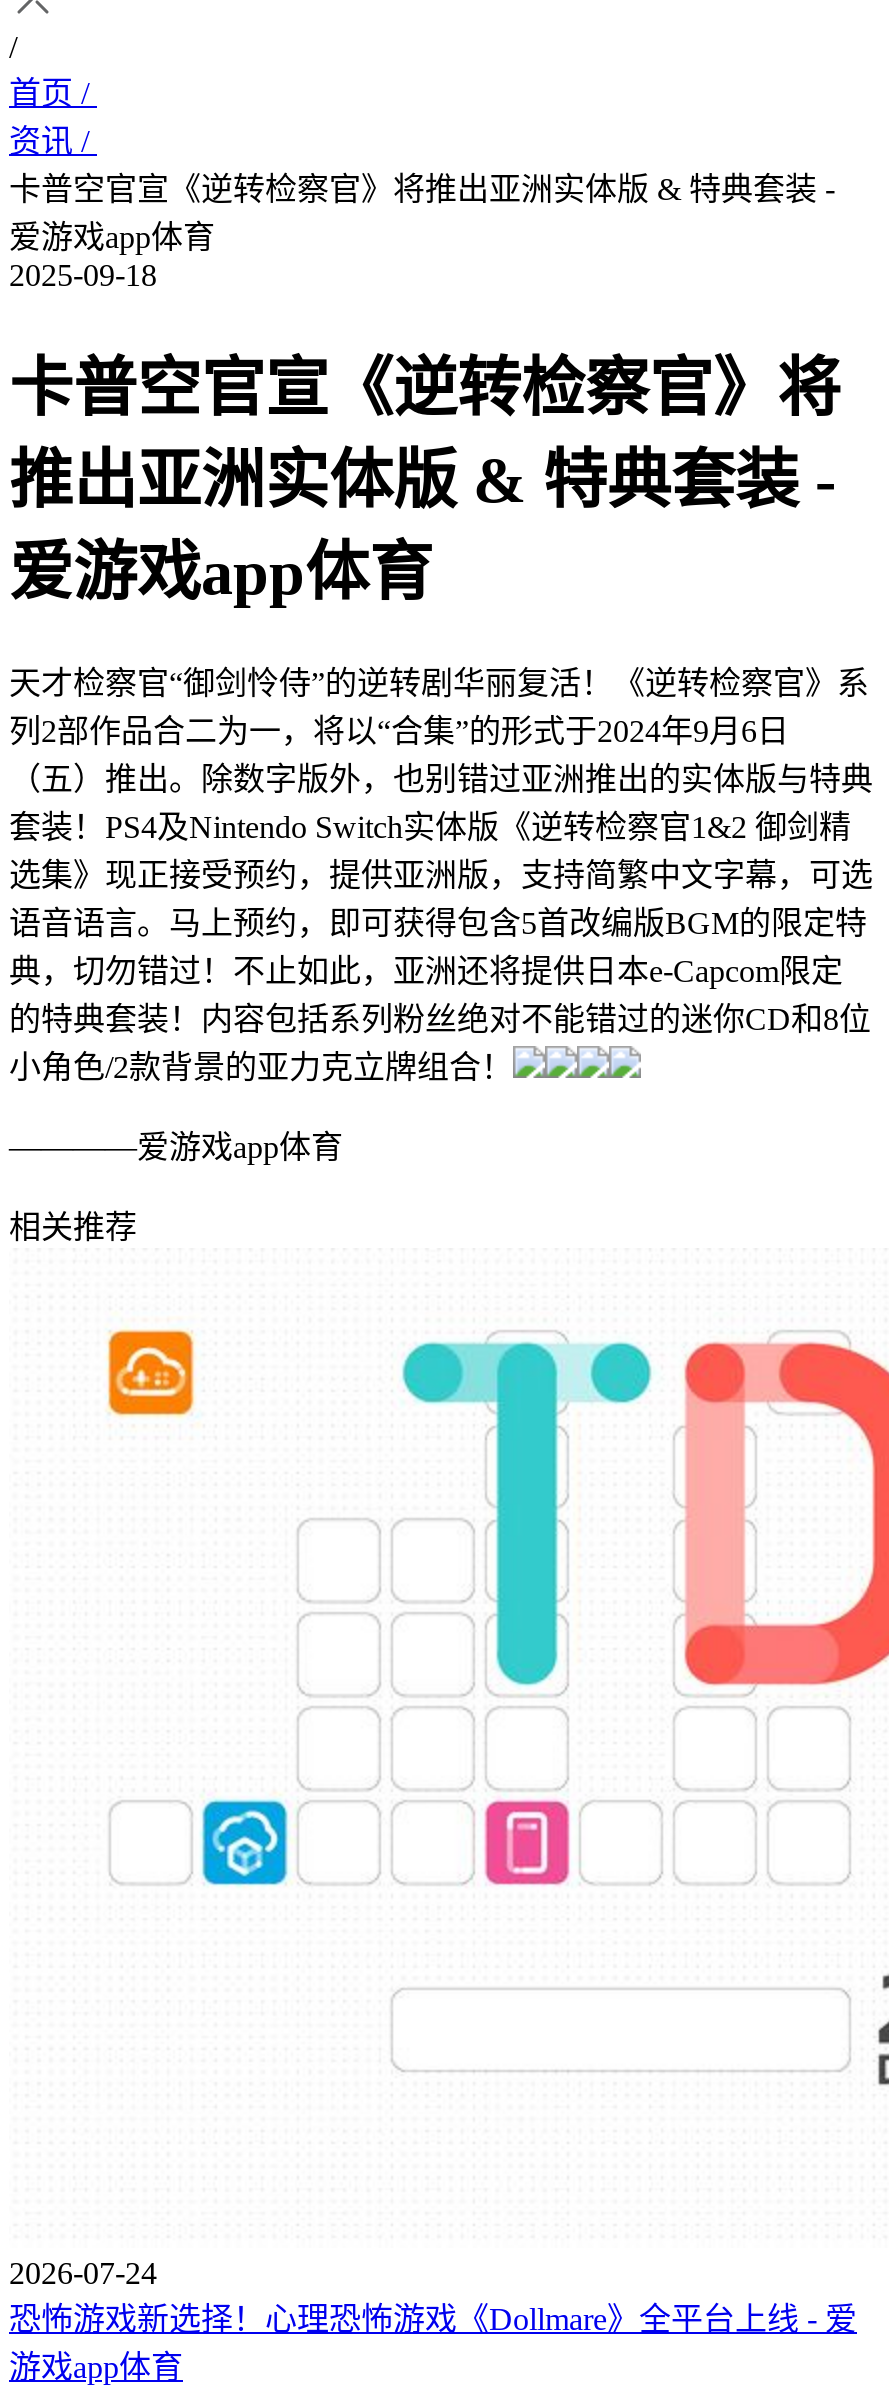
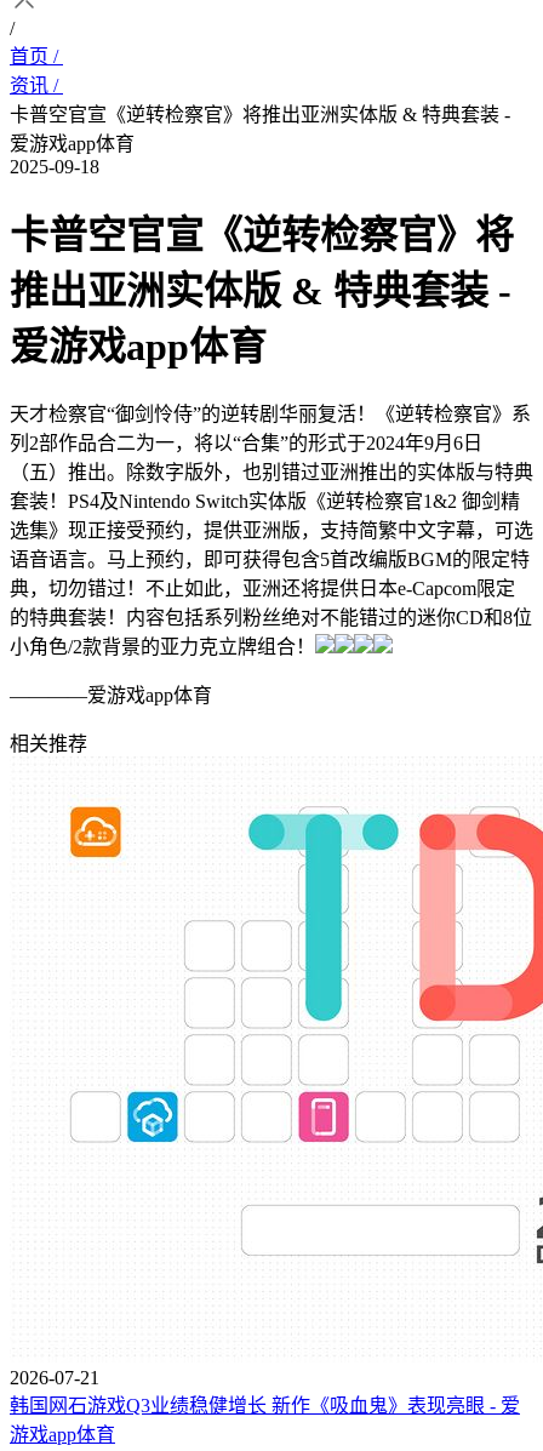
- 2026-07-24
- 恐怖游戏新选择！心理恐怖游戏《Dollmare》全平台上线 - 爱
+ 2026-07-21
+ 韩国网石游戏Q3业绩稳健增长 新作《吸血鬼》表现亮眼 - 爱
